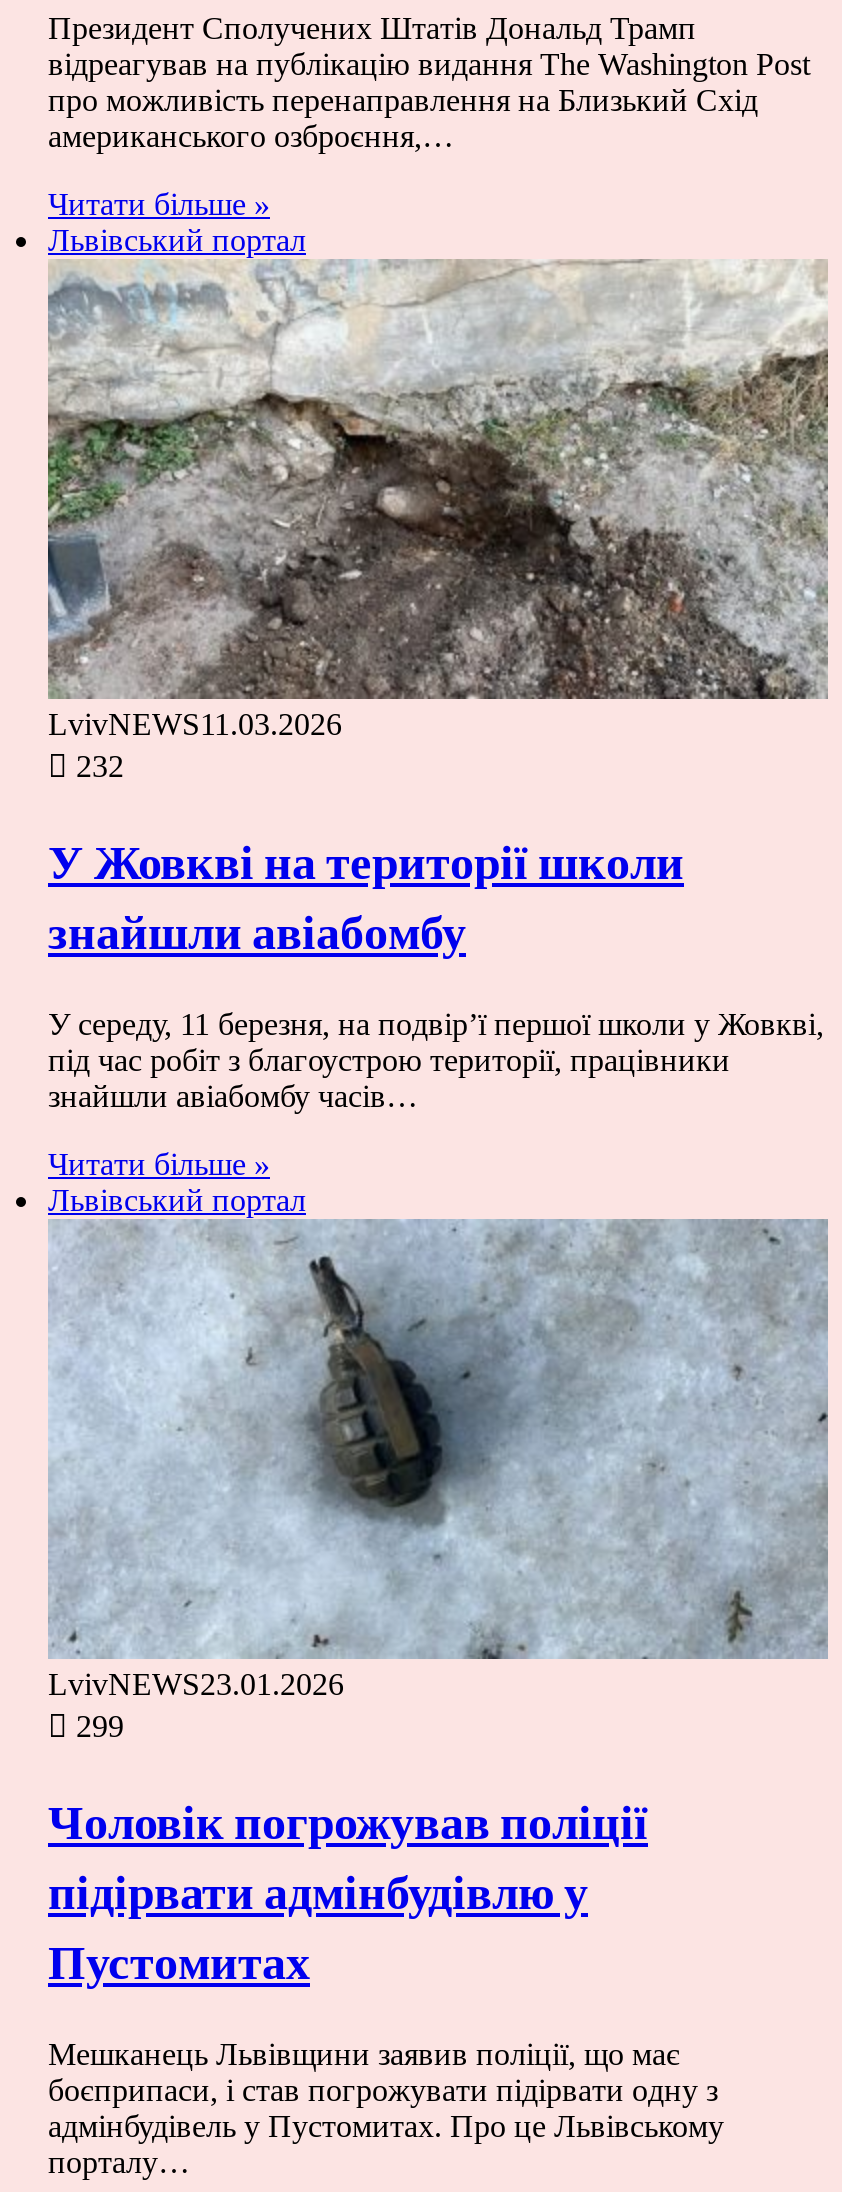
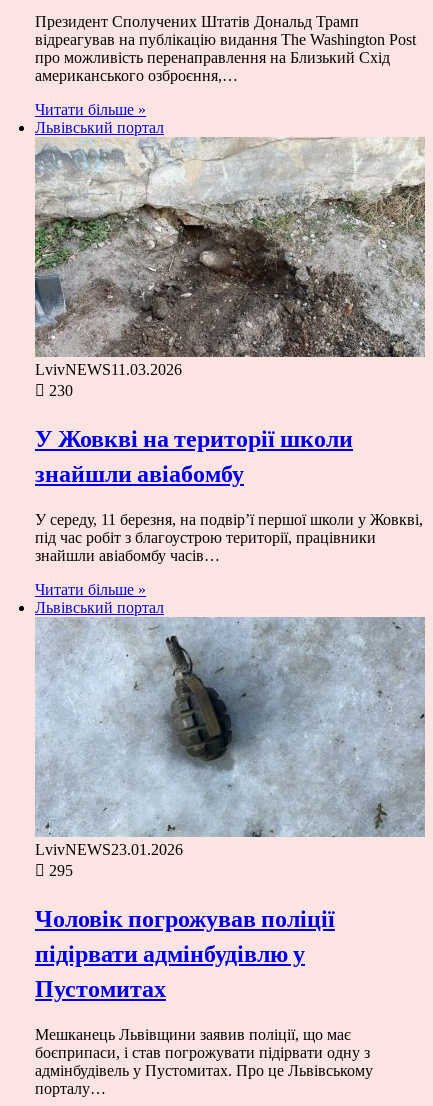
- 232
+ 230

- 299
+ 295
